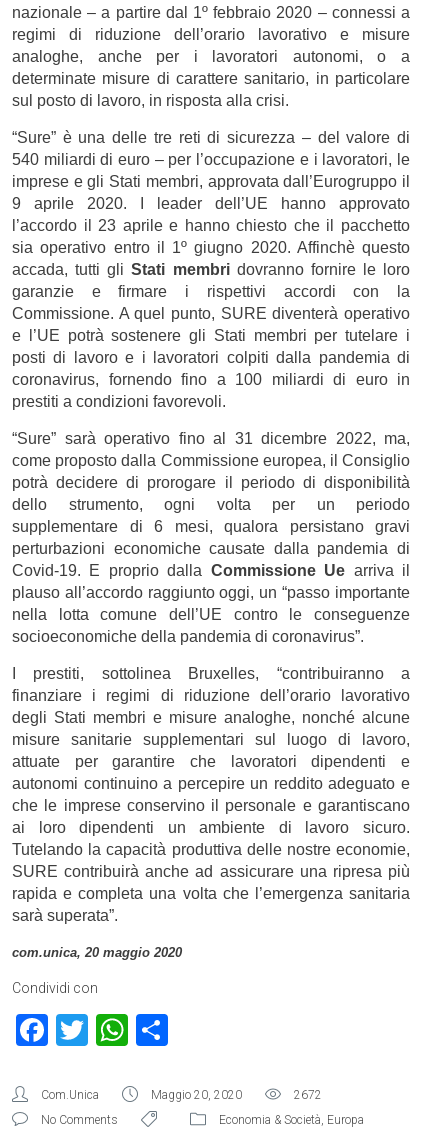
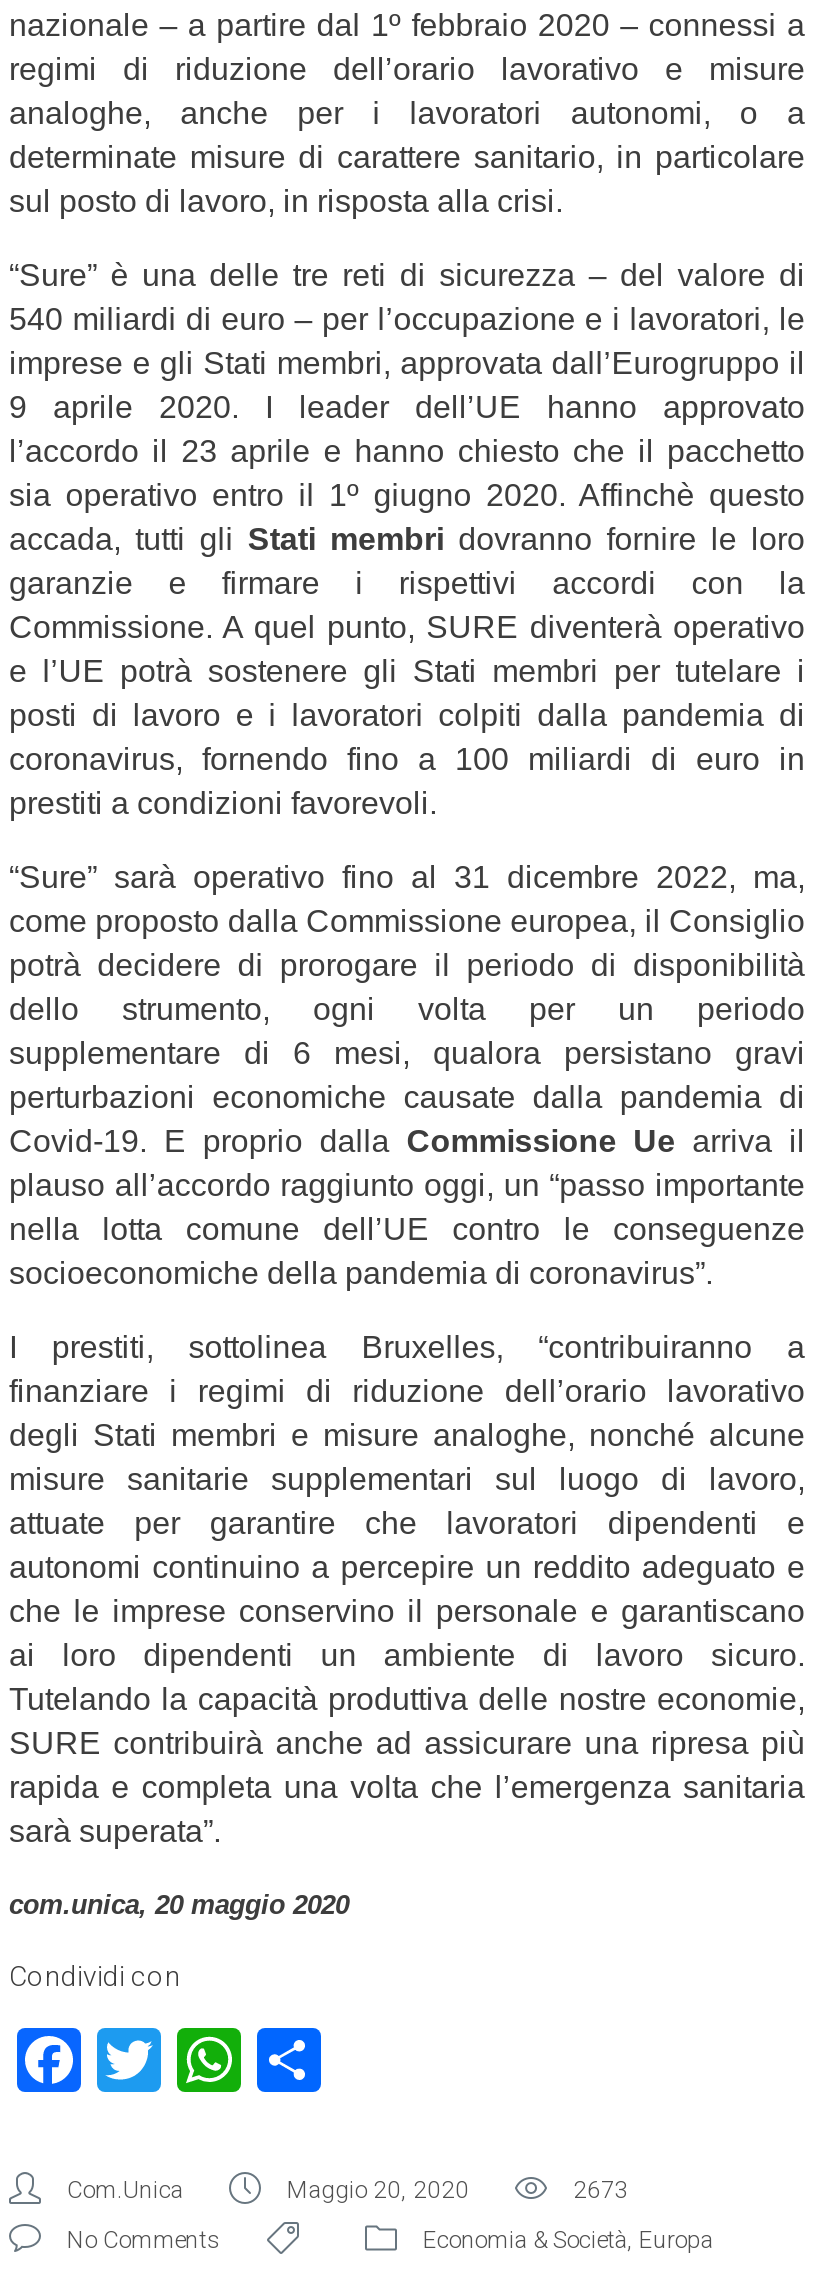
- 2672
+ 2673
